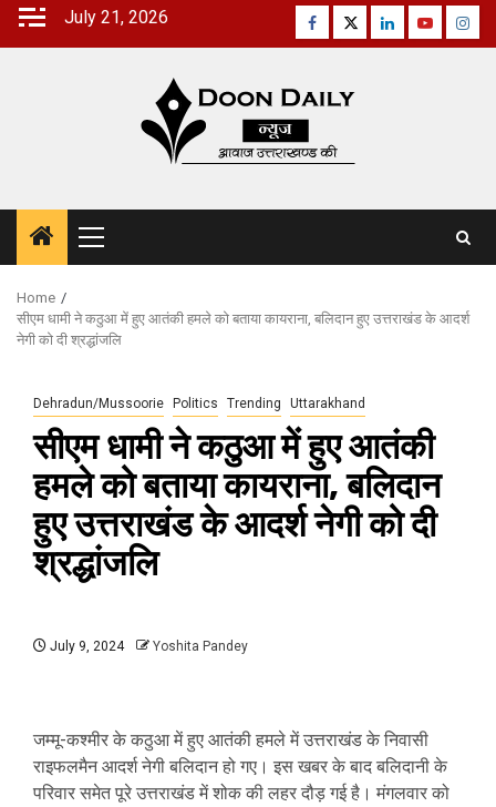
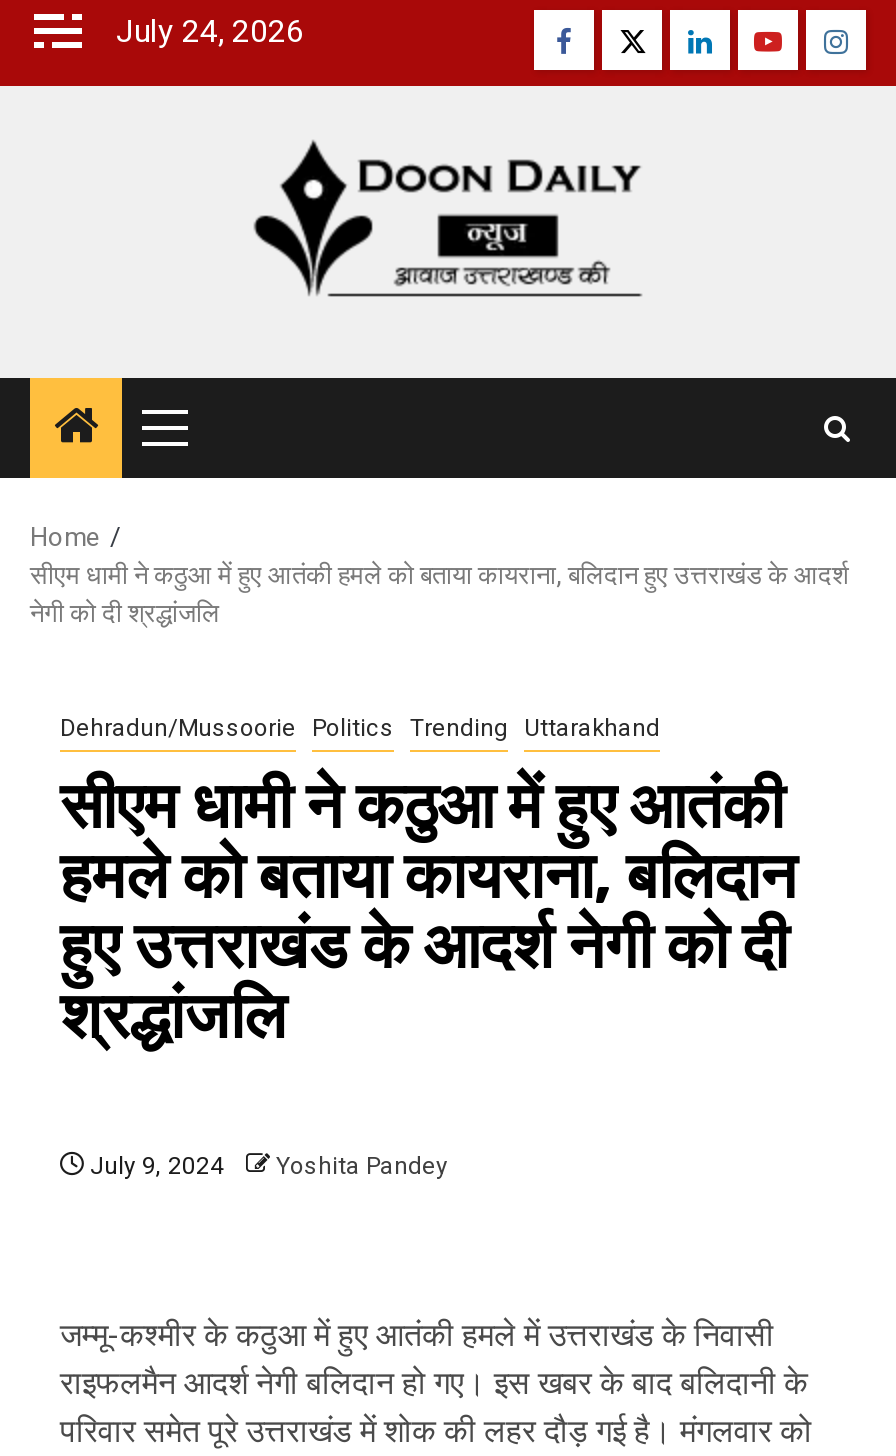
- July 21, 2026
+ July 24, 2026
